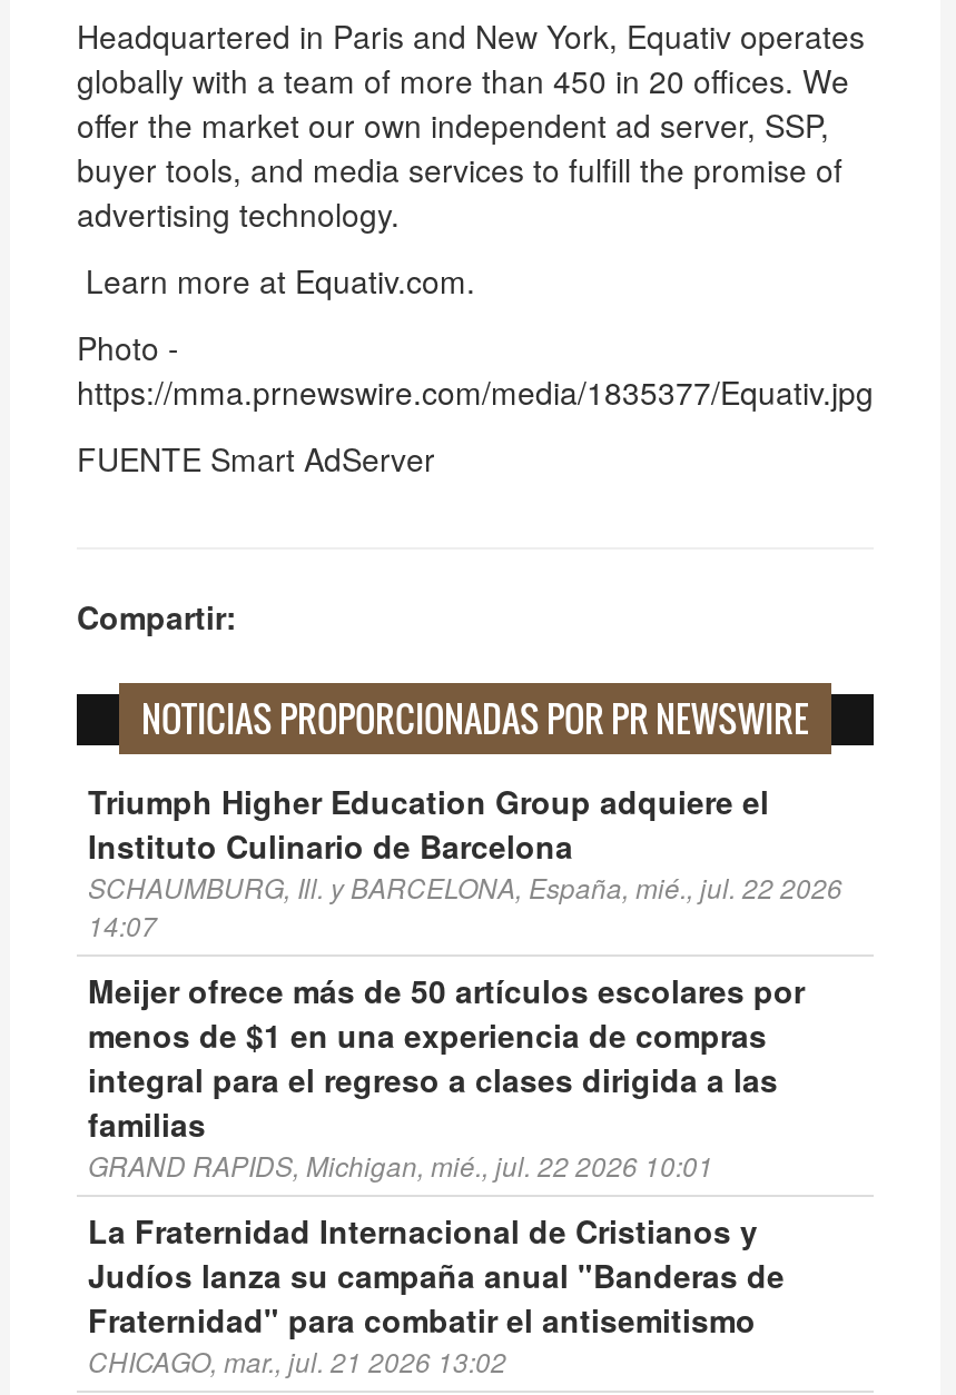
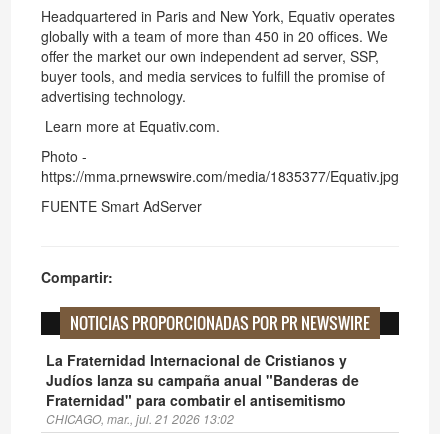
- Triumph Higher Education Group adquiere el
- Instituto Culinario de Barcelona
- SCHAUMBURG, Ill. y BARCELONA, España, mié., jul. 22 2026
- 14:07
- Meijer ofrece más de 50 artículos escolares por
- menos de $1 en una experiencia de compras
- integral para el regreso a clases dirigida a las
- familias
- GRAND RAPIDS, Michigan, mié., jul. 22 2026 10:01
